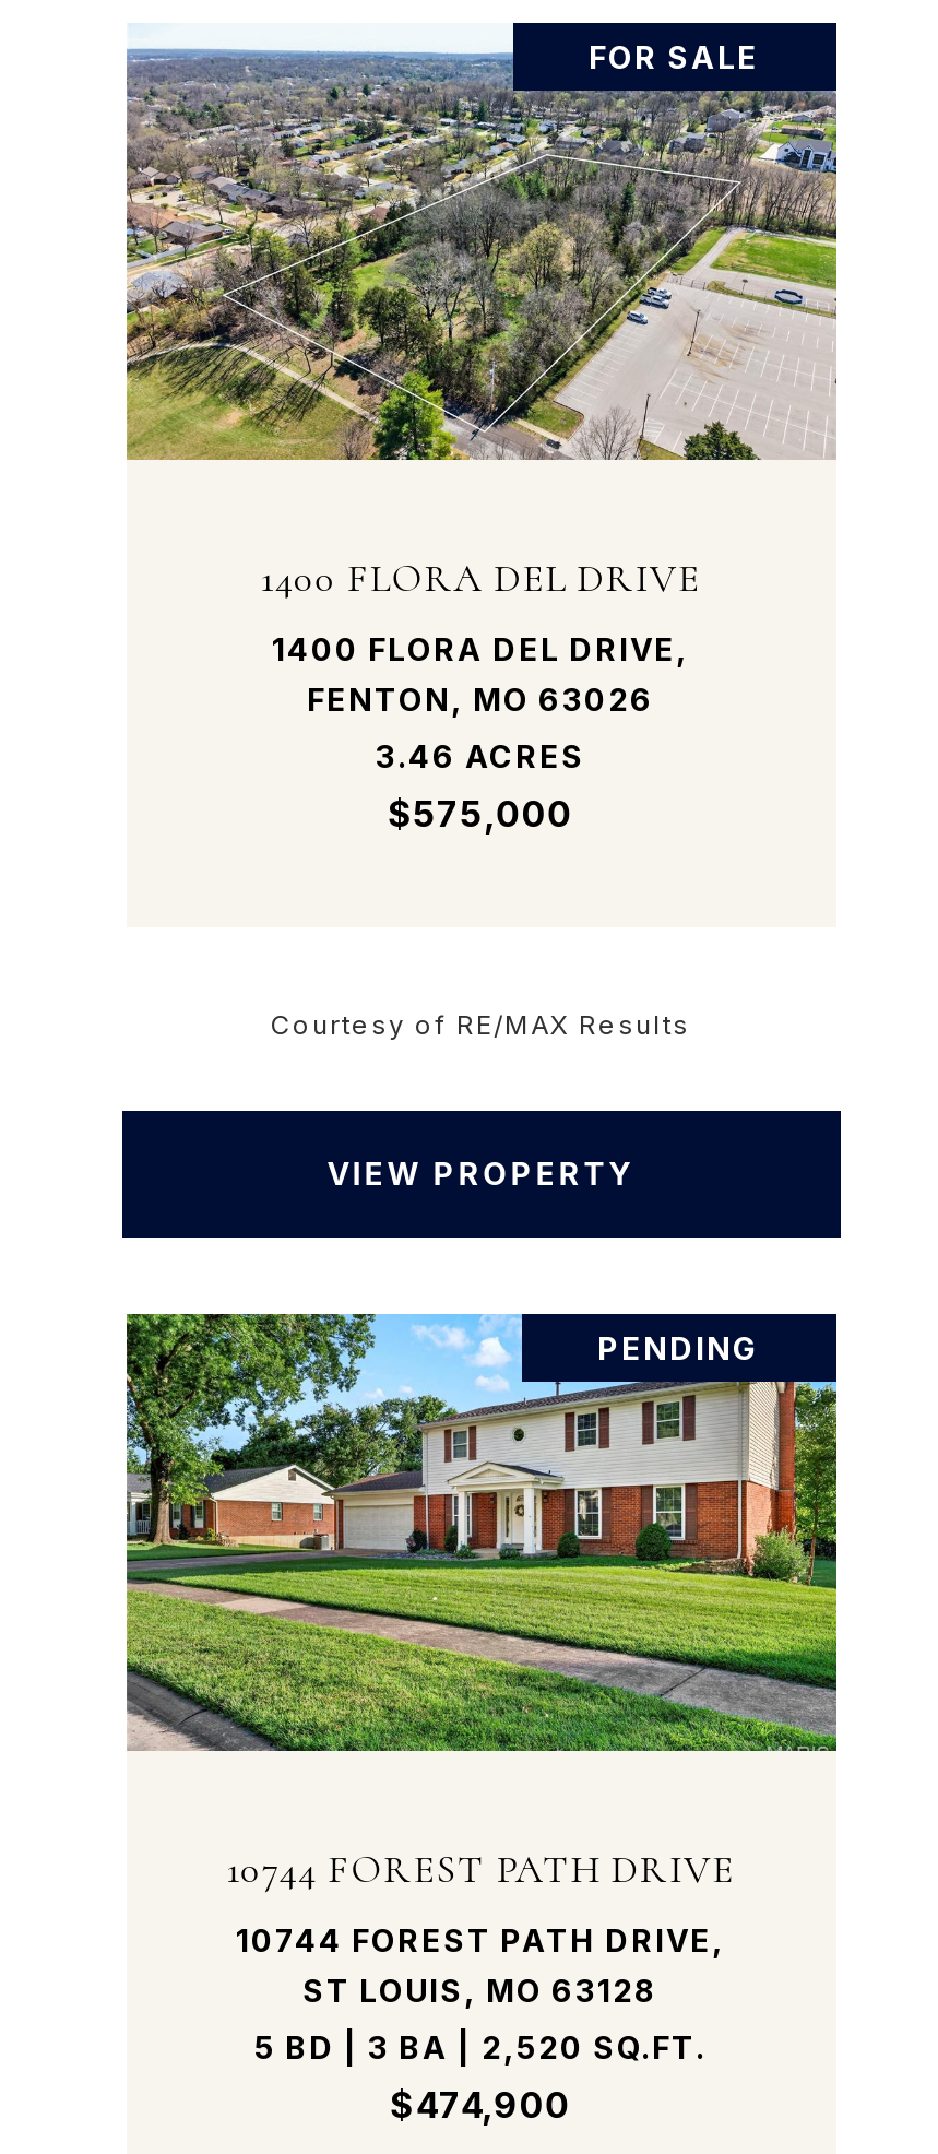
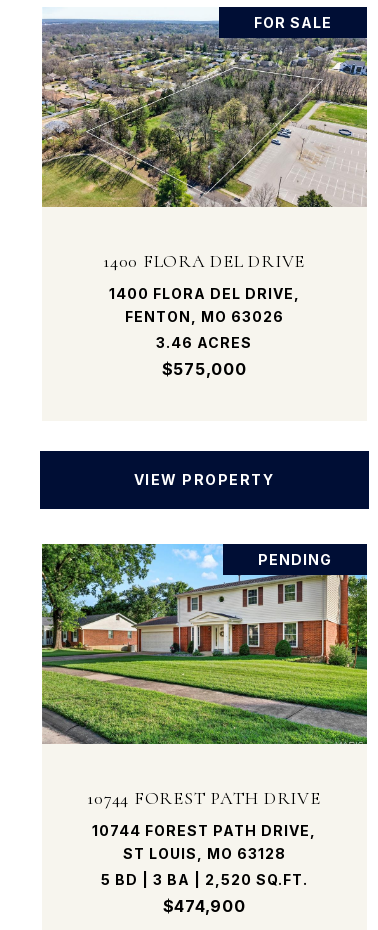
- Courtesy of RE/MAX Results
